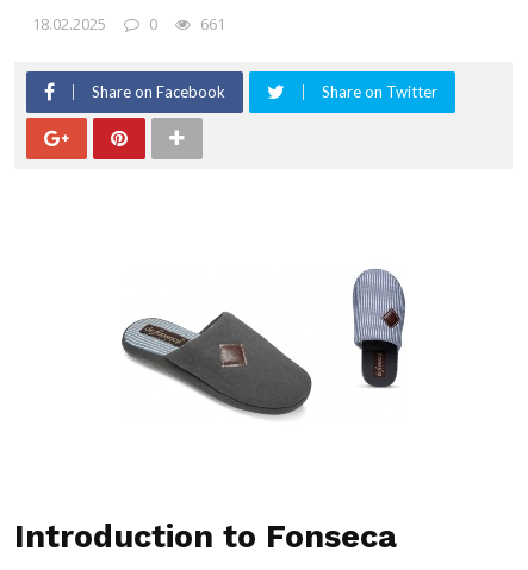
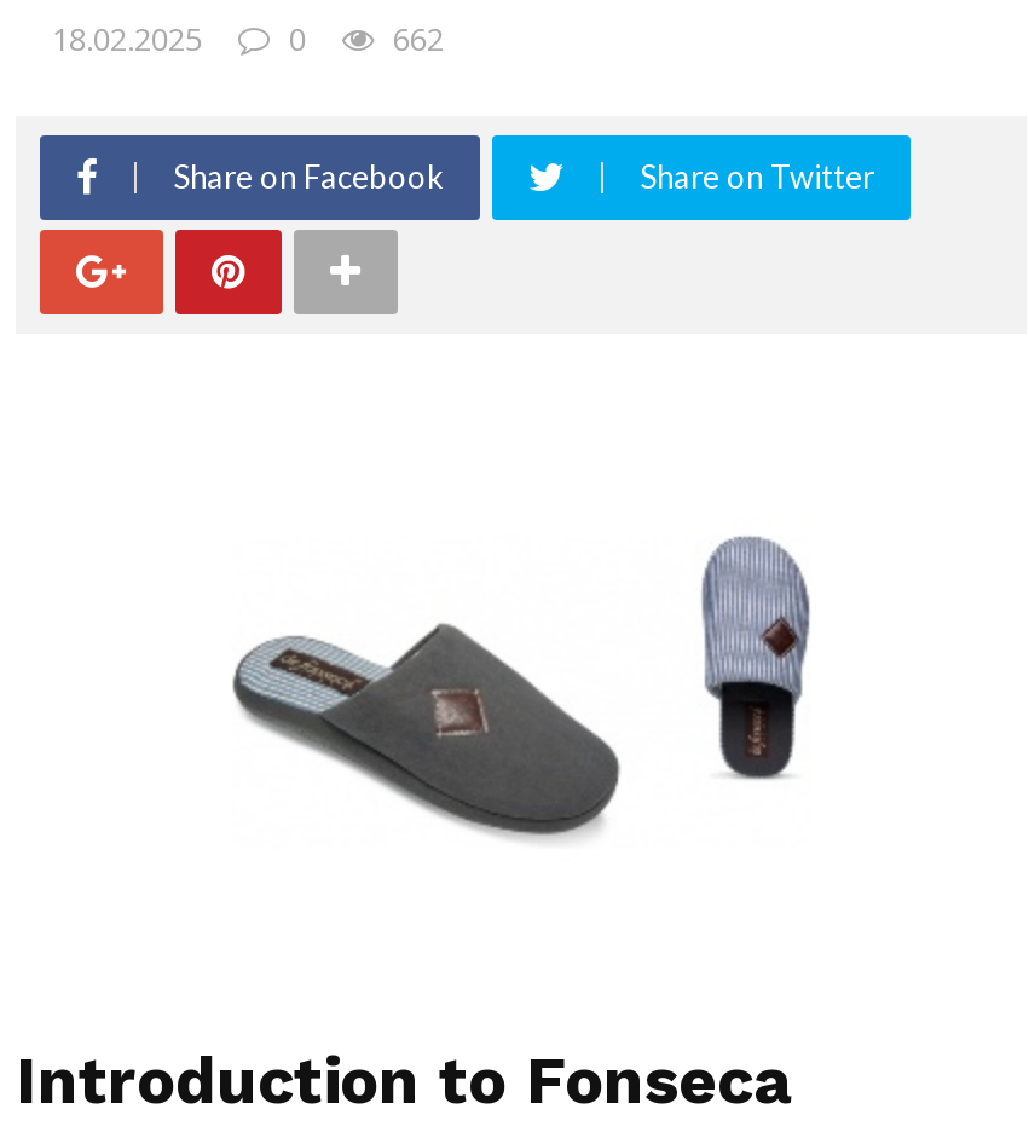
- 18.02.2025 0 661
+ 18.02.2025 0 662
